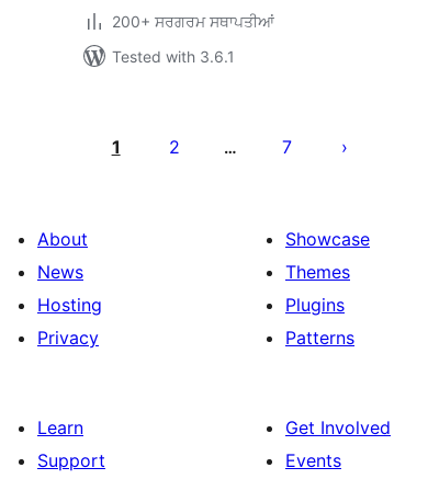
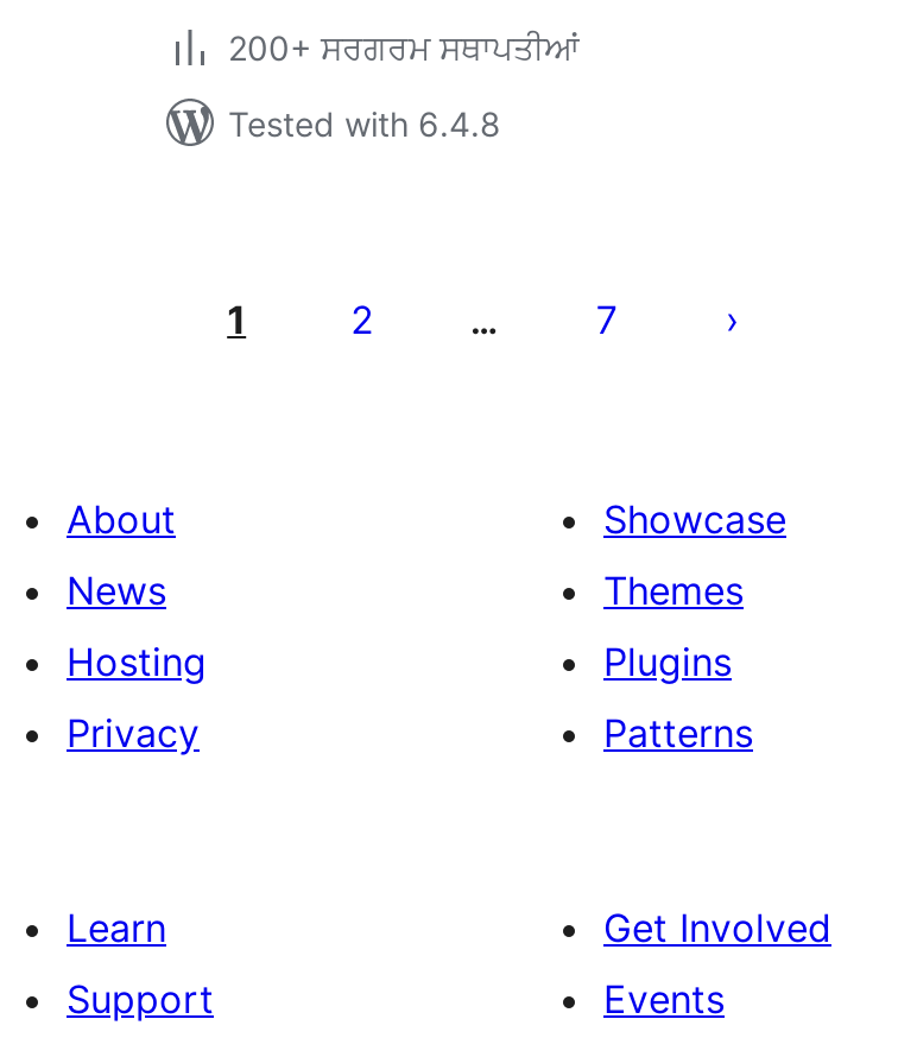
- Tested with 3.6.1
+ Tested with 6.4.8
